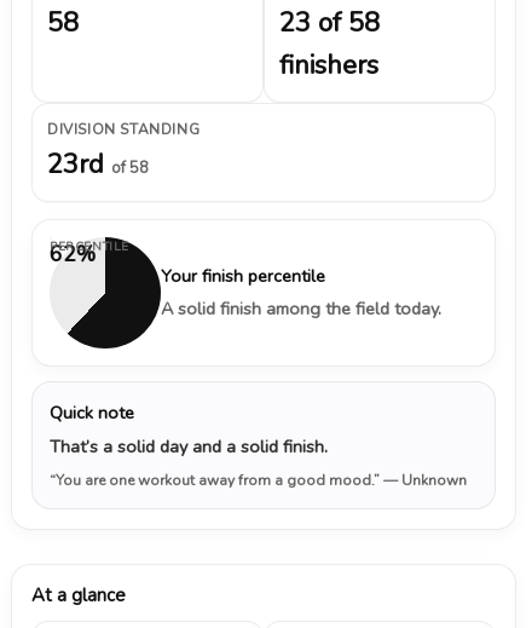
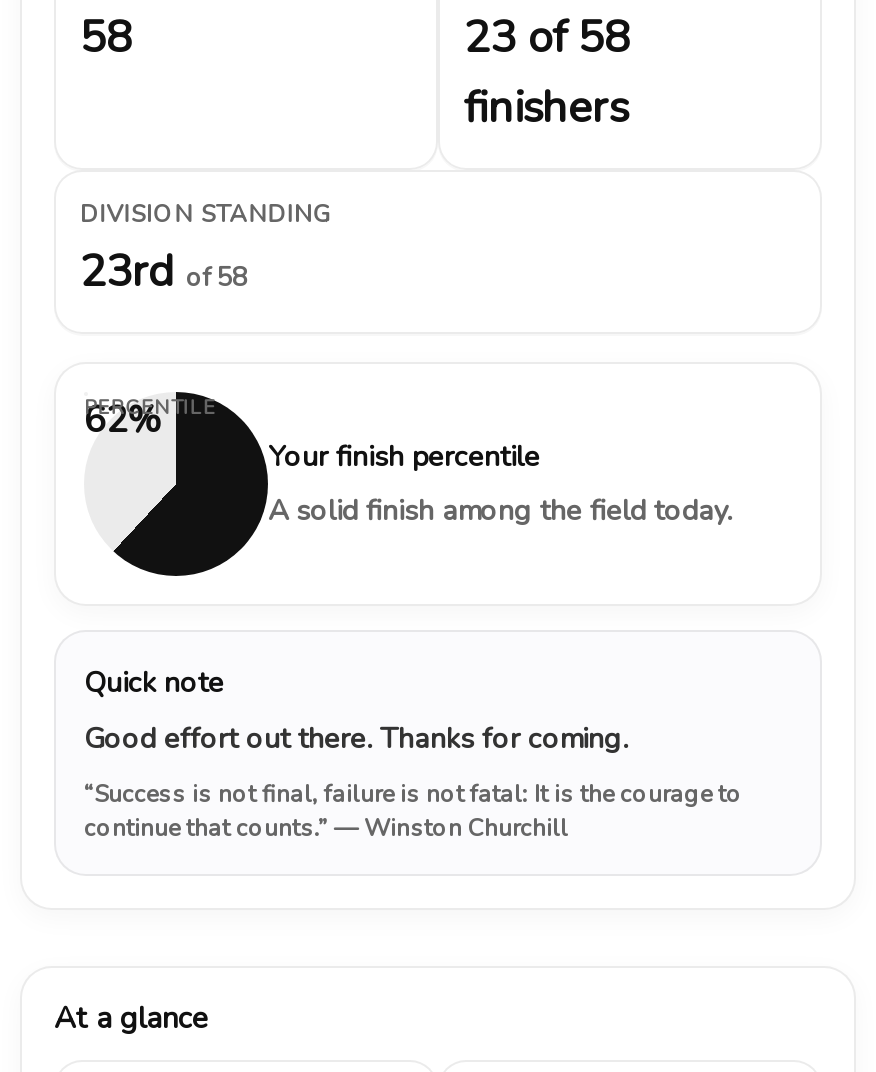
- That’s a solid day and a solid finish.
+ Good effort out there. Thanks for coming.

- “You are one workout away from a good mood.” — Unknown
+ “Success is not final, failure is not fatal: It is the courage to
+ continue that counts.” — Winston Churchill
